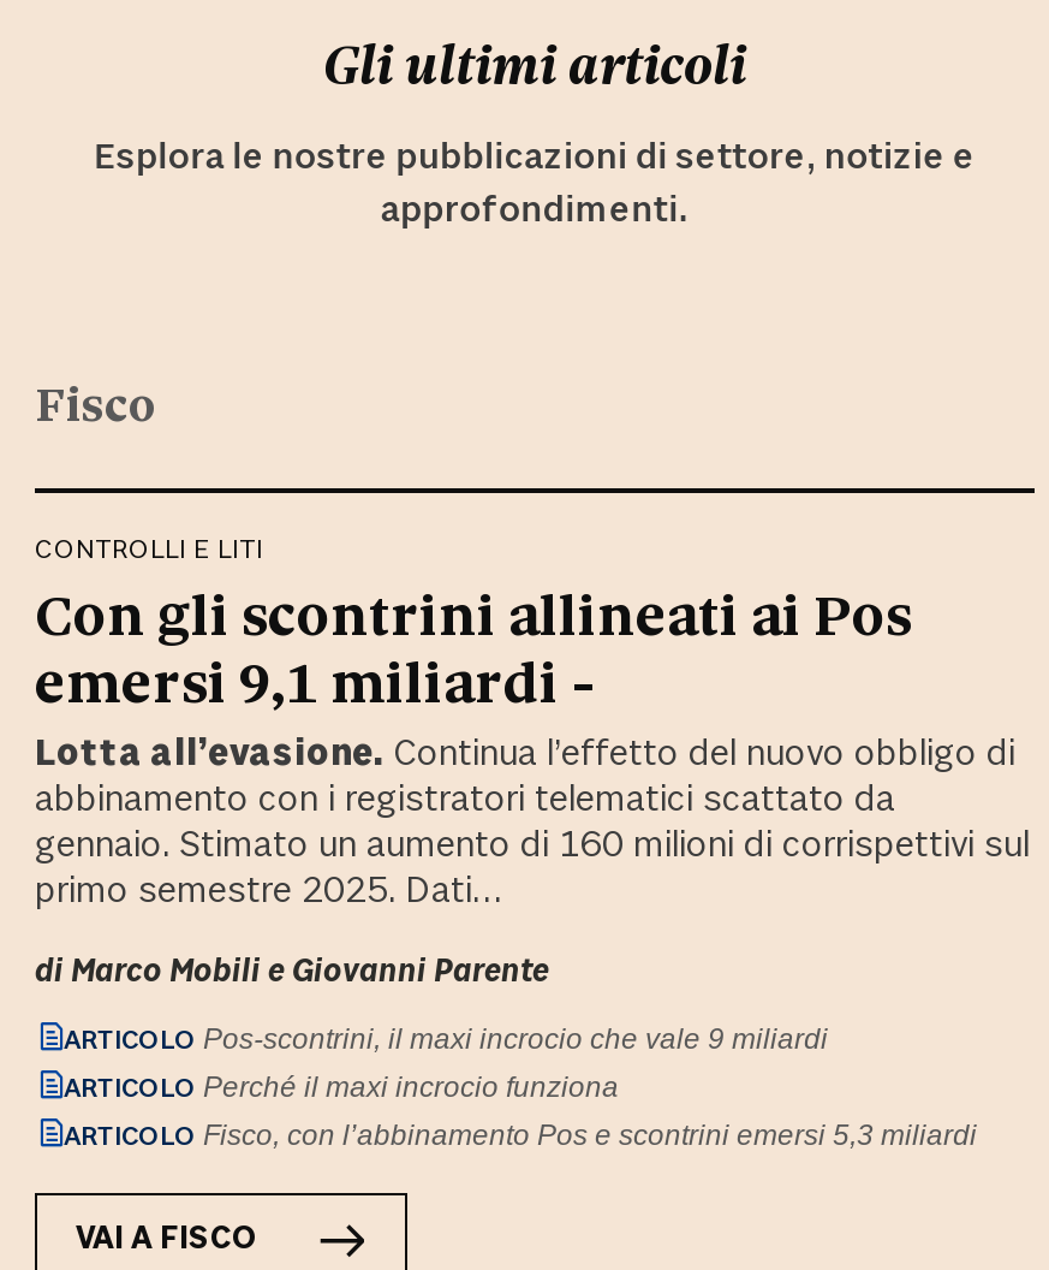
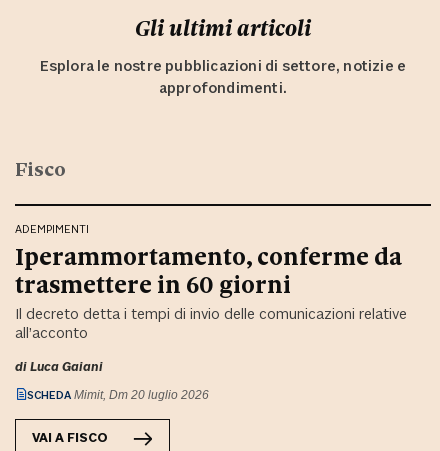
- CONTROLLI E LITI
- Con gli scontrini allineati ai Pos
- emersi 9,1 miliardi -
- Lotta all’evasione. Continua l’effetto del nuovo obbligo di
- abbinamento con i registratori telematici scattato da
- gennaio. Stimato un aumento di 160 milioni di corrispettivi sul
- primo semestre 2025. Dati…
+ ADEMPIMENTI
+ Iperammortamento, conferme da
+ trasmettere in 60 giorni
+ Il decreto detta i tempi di invio delle comunicazioni relative
+ all’acconto

- di Marco Mobili e Giovanni Parente
+ di Luca Gaiani

- ARTICOLO Pos-scontrini, il maxi incrocio che vale 9 miliardi
- ARTICOLO Perché il maxi incrocio funziona
- ARTICOLO Fisco, con l’abbinamento Pos e scontrini emersi 5,3 miliardi
+ SCHEDA Mimit, Dm 20 luglio 2026
